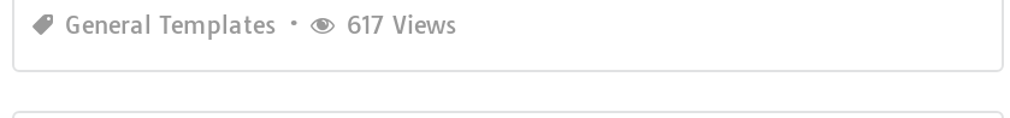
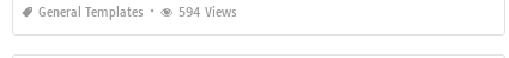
- 617 Views
+ 594 Views
